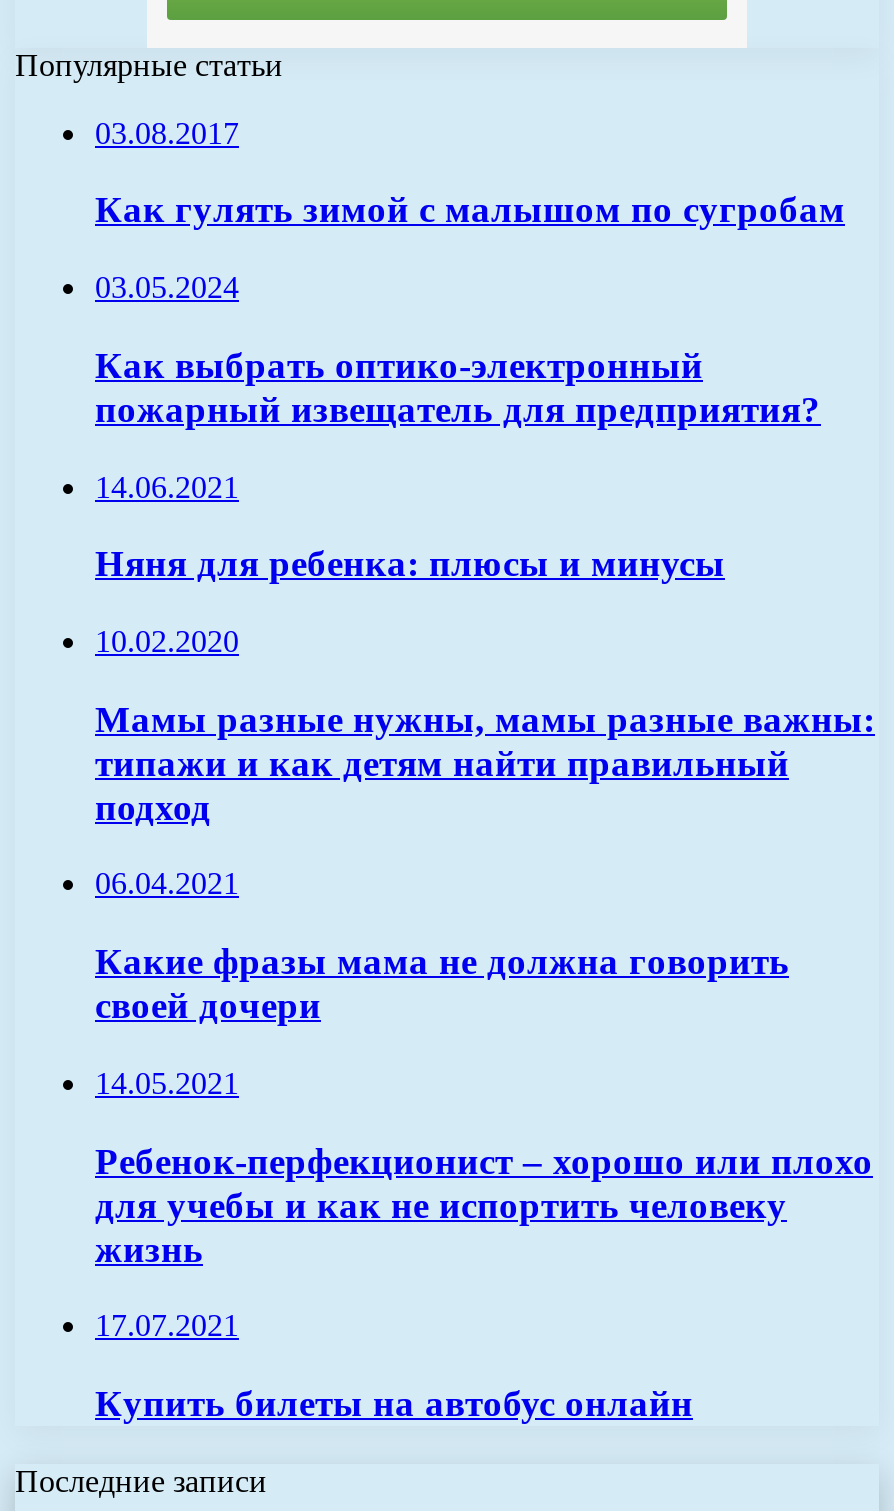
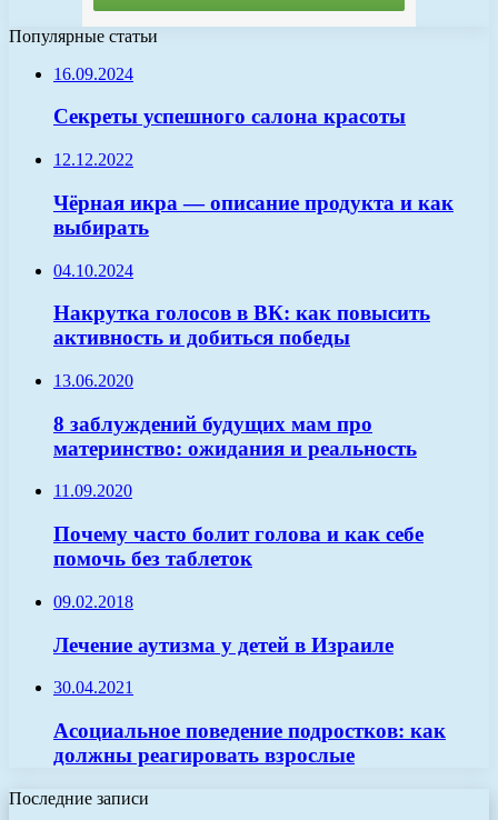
- 03.08.2017
+ 16.09.2024

- Как гулять зимой с малышом по сугробам
+ Секреты успешного салона красоты

- 03.05.2024
+ 12.12.2022

- Как выбрать оптико-электронный
- пожарный извещатель для предприятия?
+ Чёрная икра — описание продукта и как
+ выбирать

- 14.06.2021
+ 04.10.2024

- Няня для ребенка: плюсы и минусы
+ Накрутка голосов в ВК: как повысить
+ активность и добиться победы

- 10.02.2020
+ 13.06.2020

- Мамы разные нужны, мамы разные важны:
- типажи и как детям найти правильный
- подход
+ 8 заблуждений будущих мам про
+ материнство: ожидания и реальность

- 06.04.2021
+ 11.09.2020

- Какие фразы мама не должна говорить
- своей дочери
+ Почему часто болит голова и как себе
+ помочь без таблеток

- 14.05.2021
+ 09.02.2018

- Ребенок-перфекционист – хорошо или плохо
- для учебы и как не испортить человеку
- жизнь
+ Лечение аутизма у детей в Израиле

- 17.07.2021
+ 30.04.2021

- Купить билеты на автобус онлайн
+ Асоциальное поведение подростков: как
+ должны реагировать взрослые
